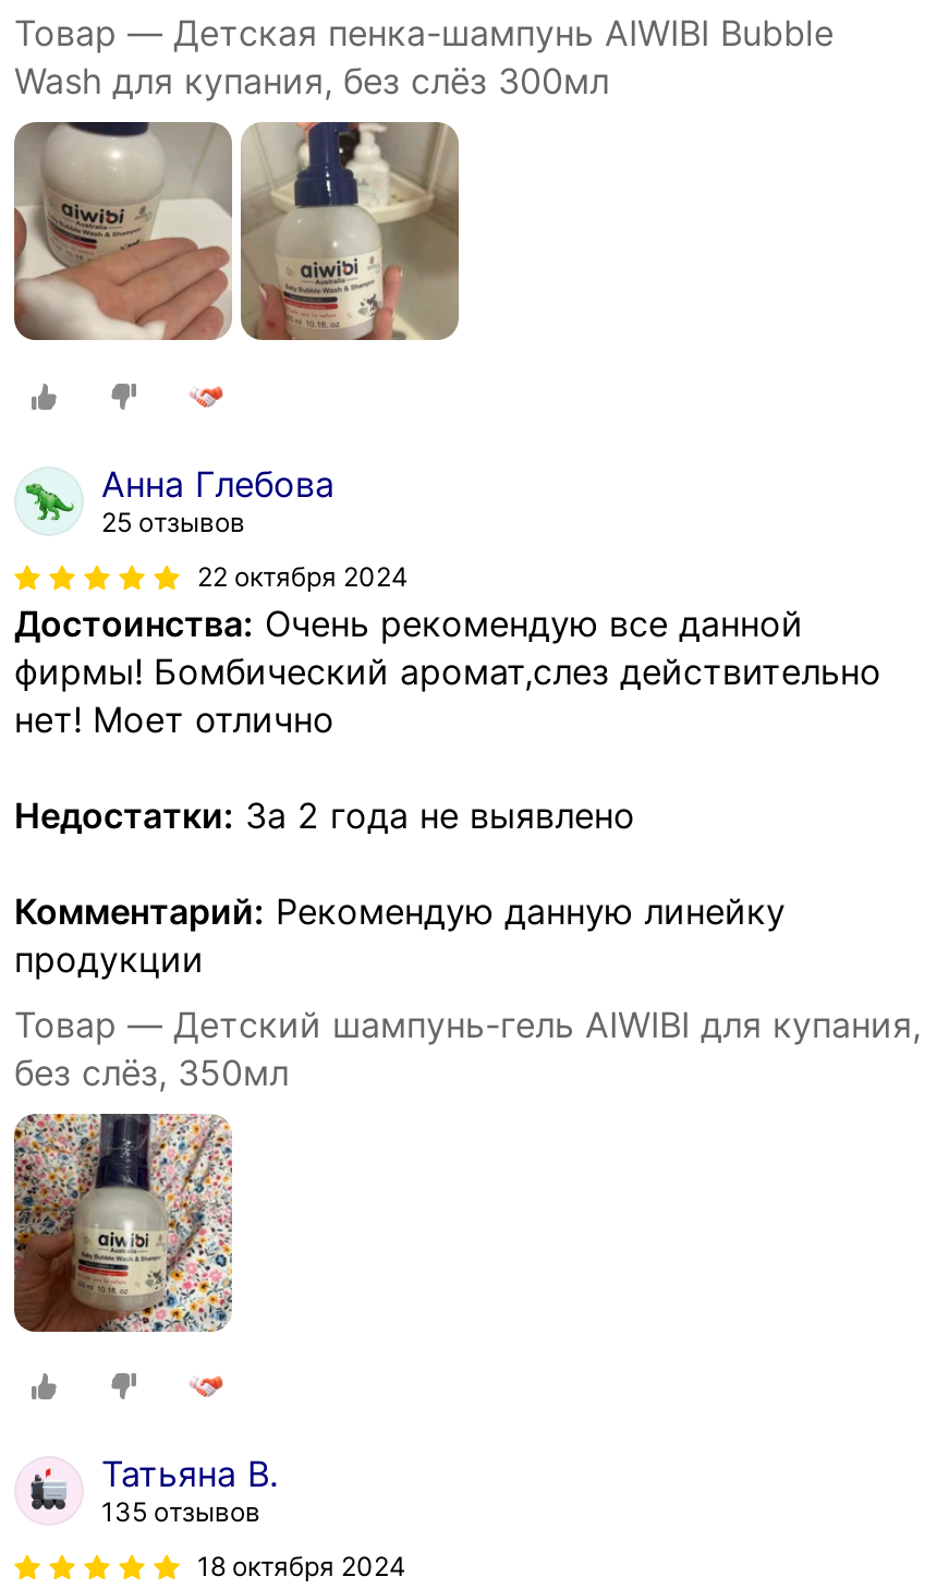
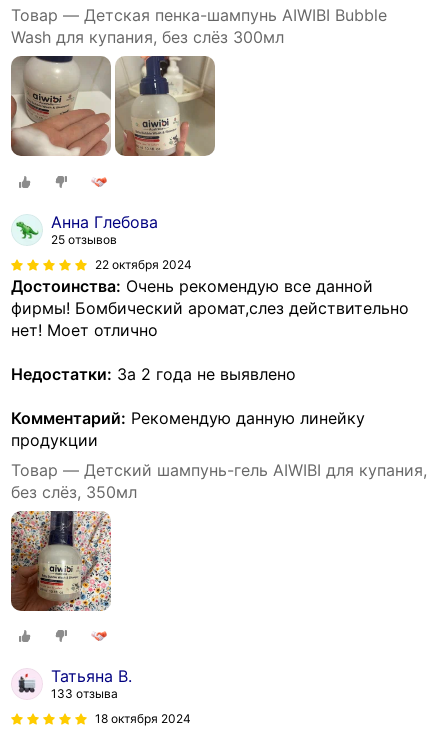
- 135 отзывов
+ 133 отзыва
